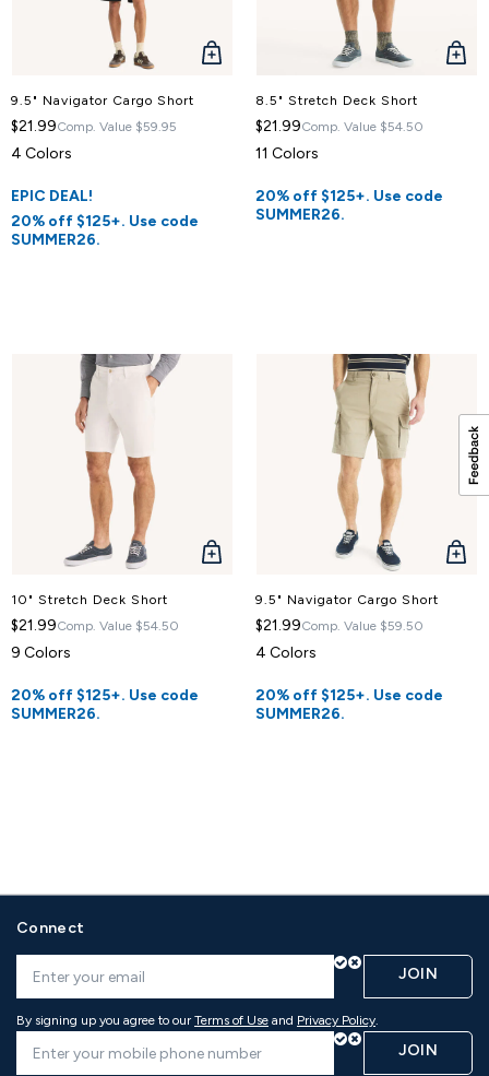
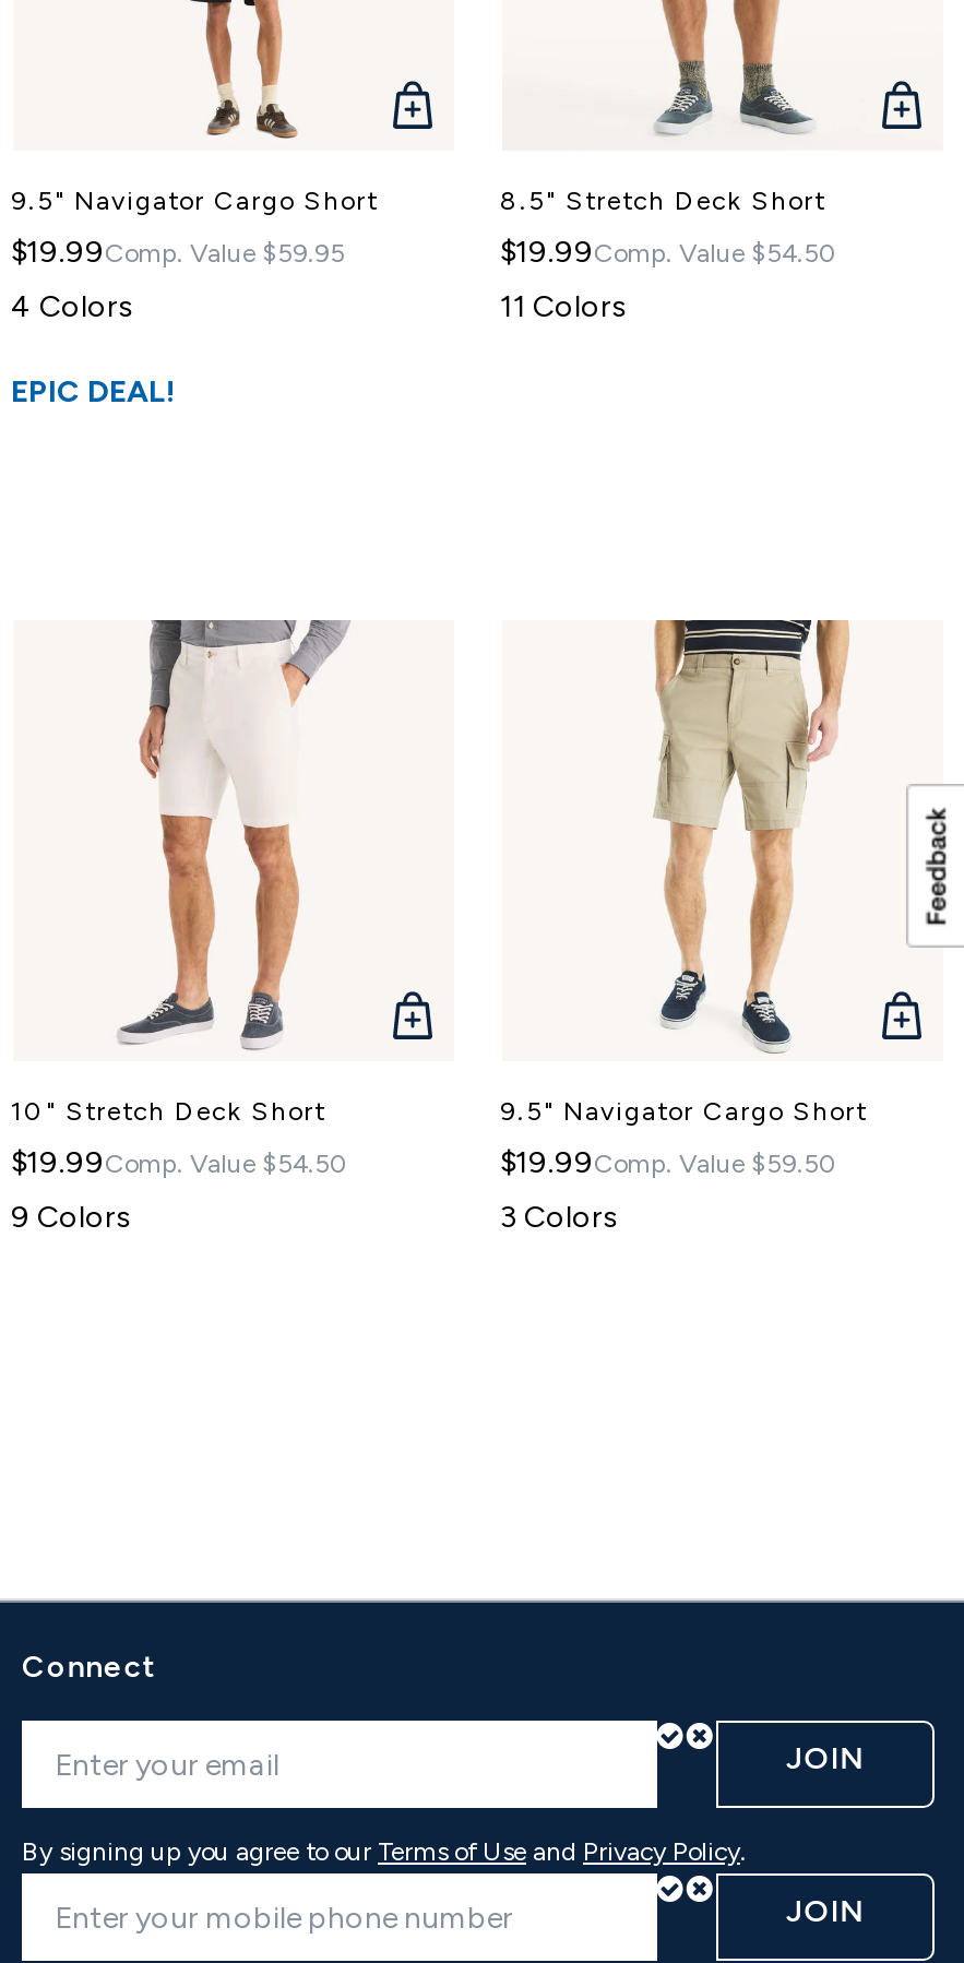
- $21.99Comp. Value $59.95
+ $19.99Comp. Value $59.95

- $21.99Comp. Value $54.50
+ $19.99Comp. Value $54.50

- 20% off $125+. Use code
- SUMMER26.

- 20% off $125+. Use code
- SUMMER26.

- $21.99Comp. Value $54.50
+ $19.99Comp. Value $54.50

- $21.99Comp. Value $59.50
- 4 Colors
- 20% off $125+. Use code
- SUMMER26.
+ $19.99Comp. Value $59.50
+ 3 Colors

- 20% off $125+. Use code
- SUMMER26.
